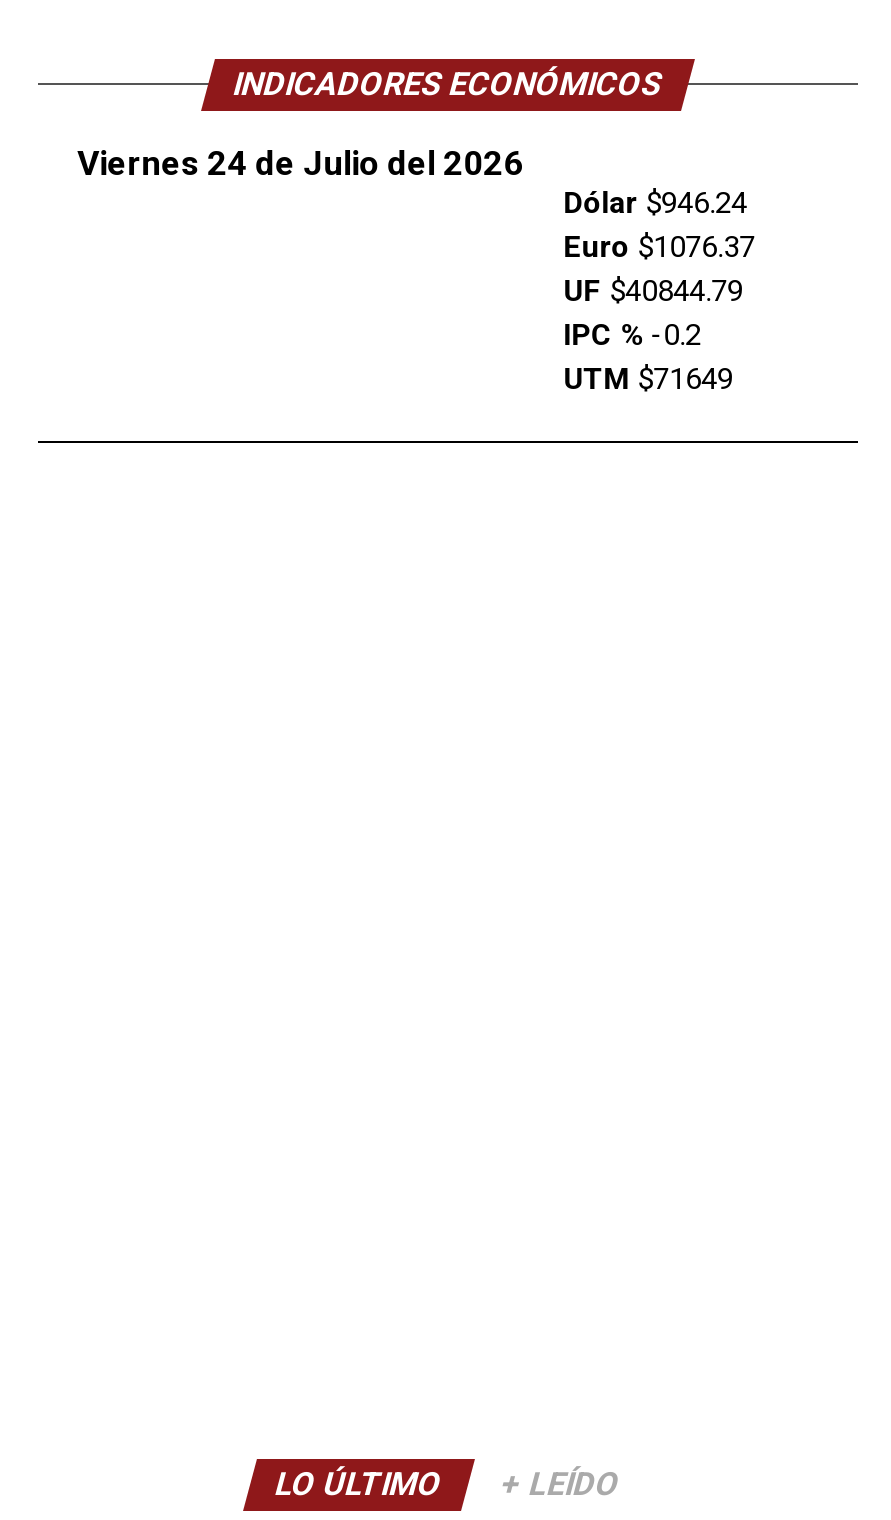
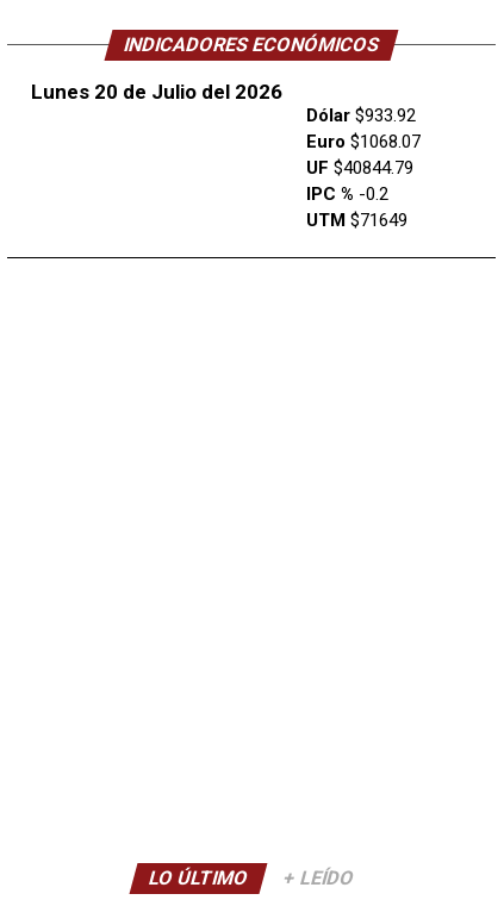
- Viernes 24 de Julio del 2026
+ Lunes 20 de Julio del 2026

- Dólar $946.24
+ Dólar $933.92

- Euro $1076.37
+ Euro $1068.07
